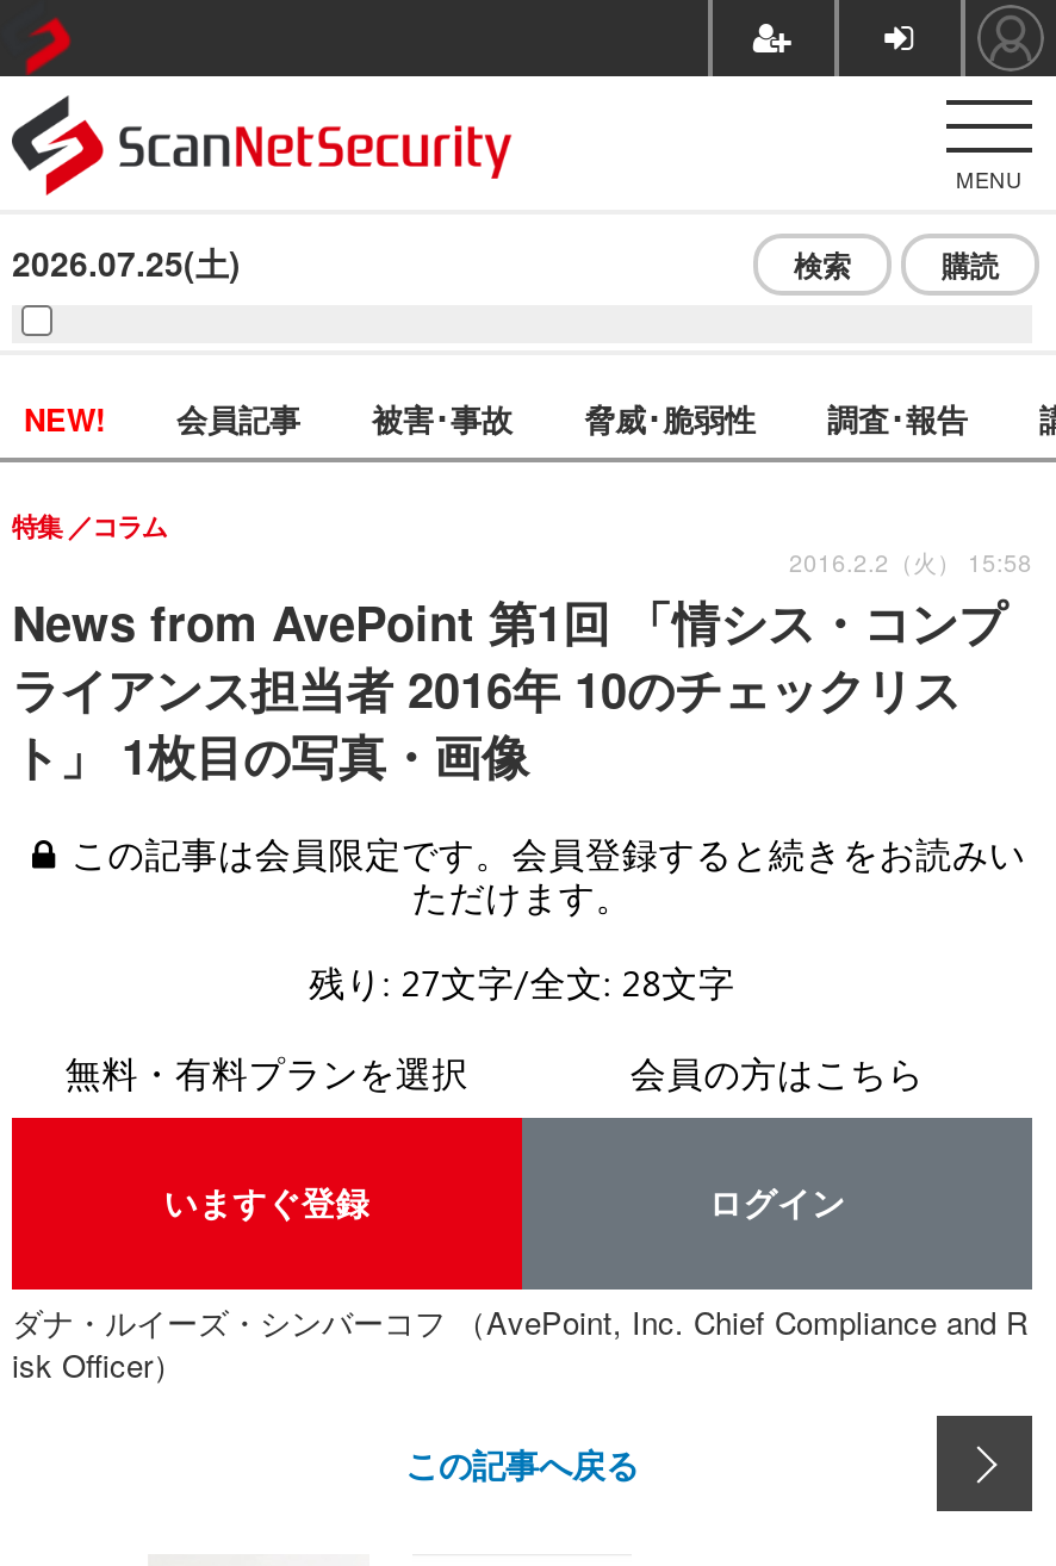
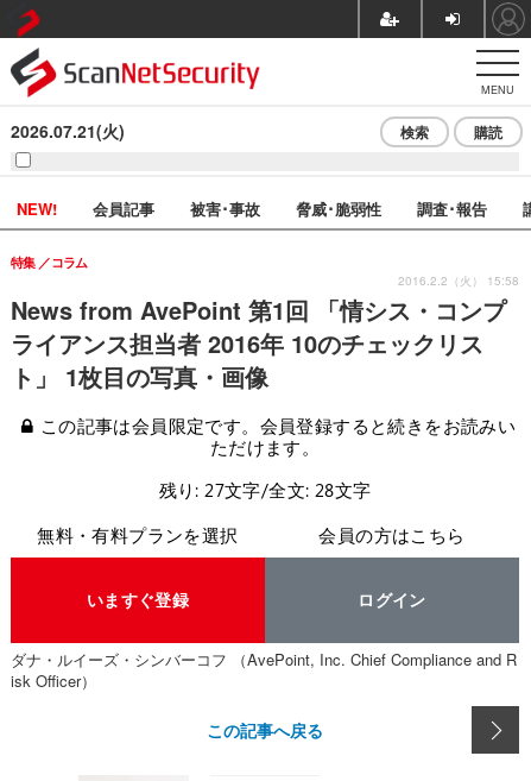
- 2026.07.25(土)
+ 2026.07.21(火)
